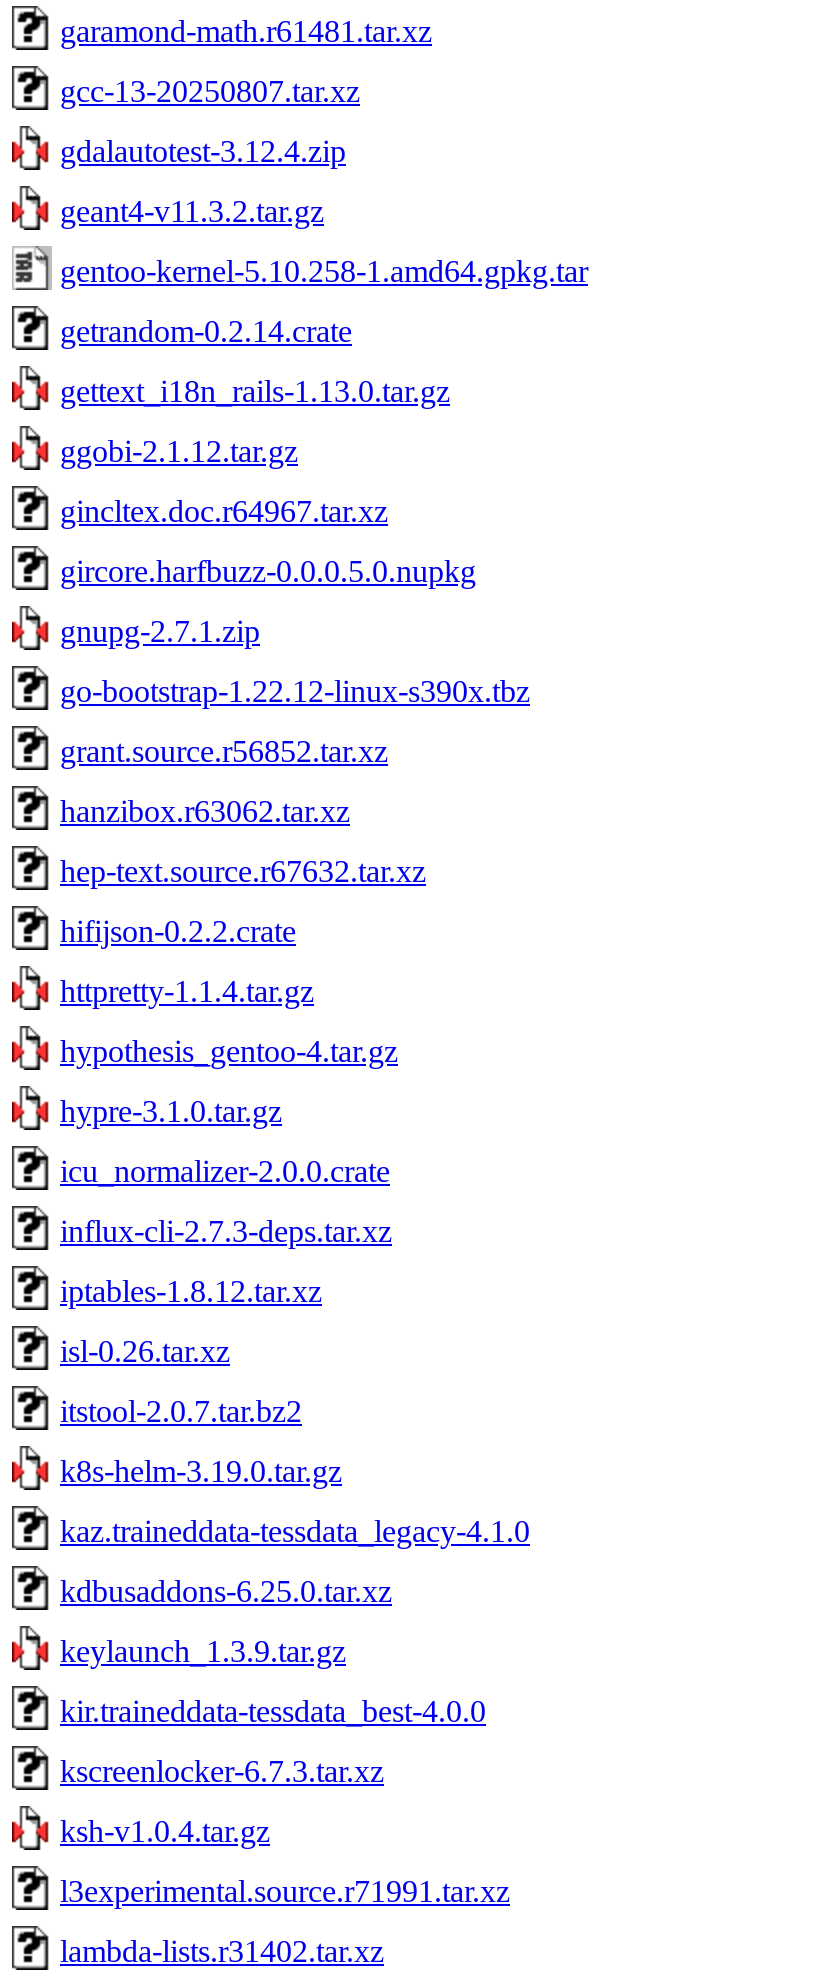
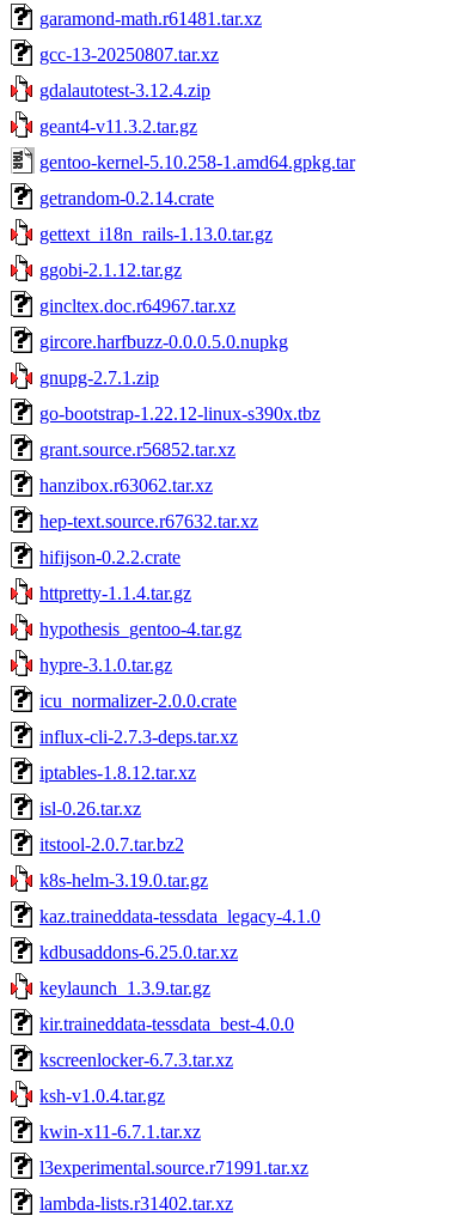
+ kwin-x11-6.7.1.tar.xz
